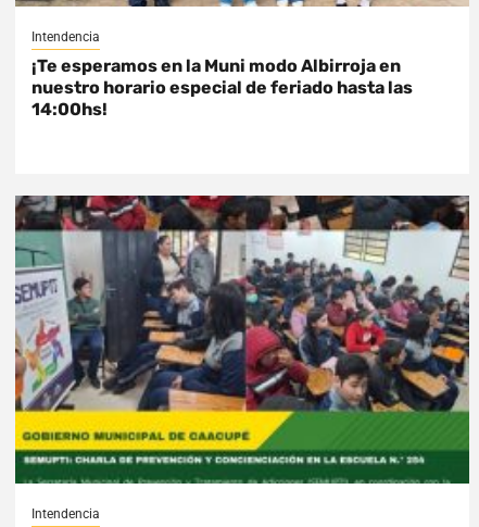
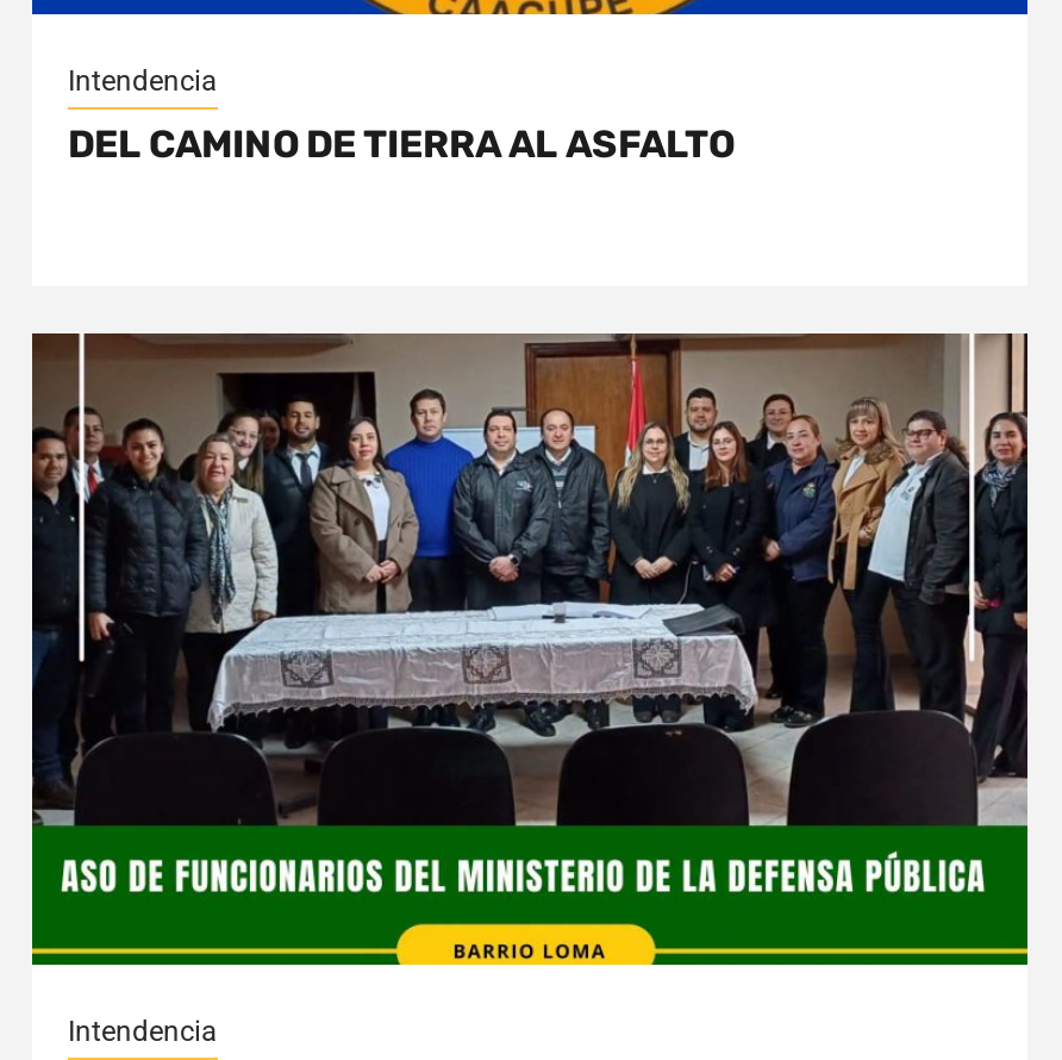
- ¡Te esperamos en la Muni modo Albirroja en
- nuestro horario especial de feriado hasta las
- 14:00hs!
+ DEL CAMINO DE TIERRA AL ASFALTO

- [image]
+ [image]
